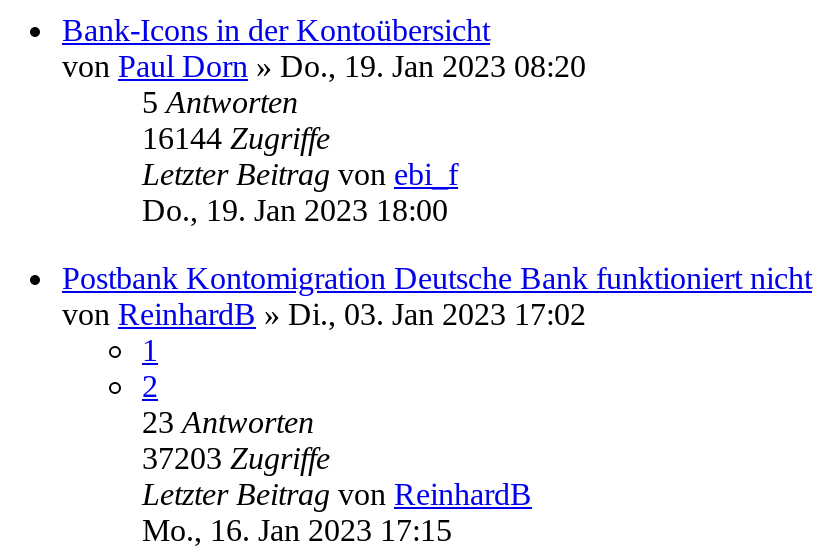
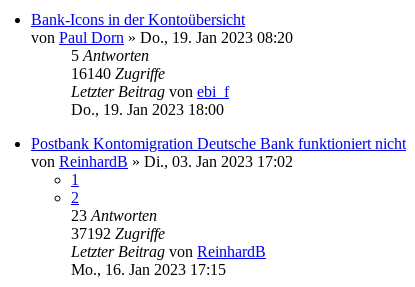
- 16144 Zugriffe
+ 16140 Zugriffe

- 37203 Zugriffe
+ 37192 Zugriffe
